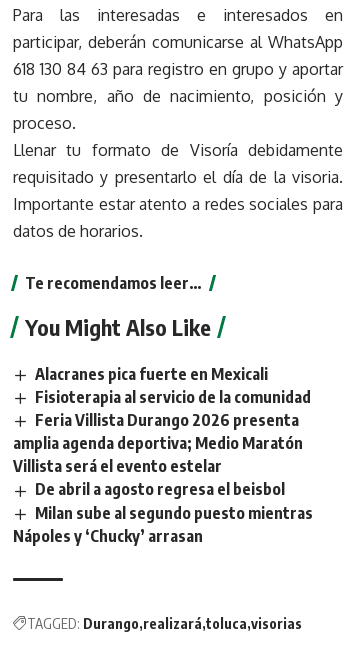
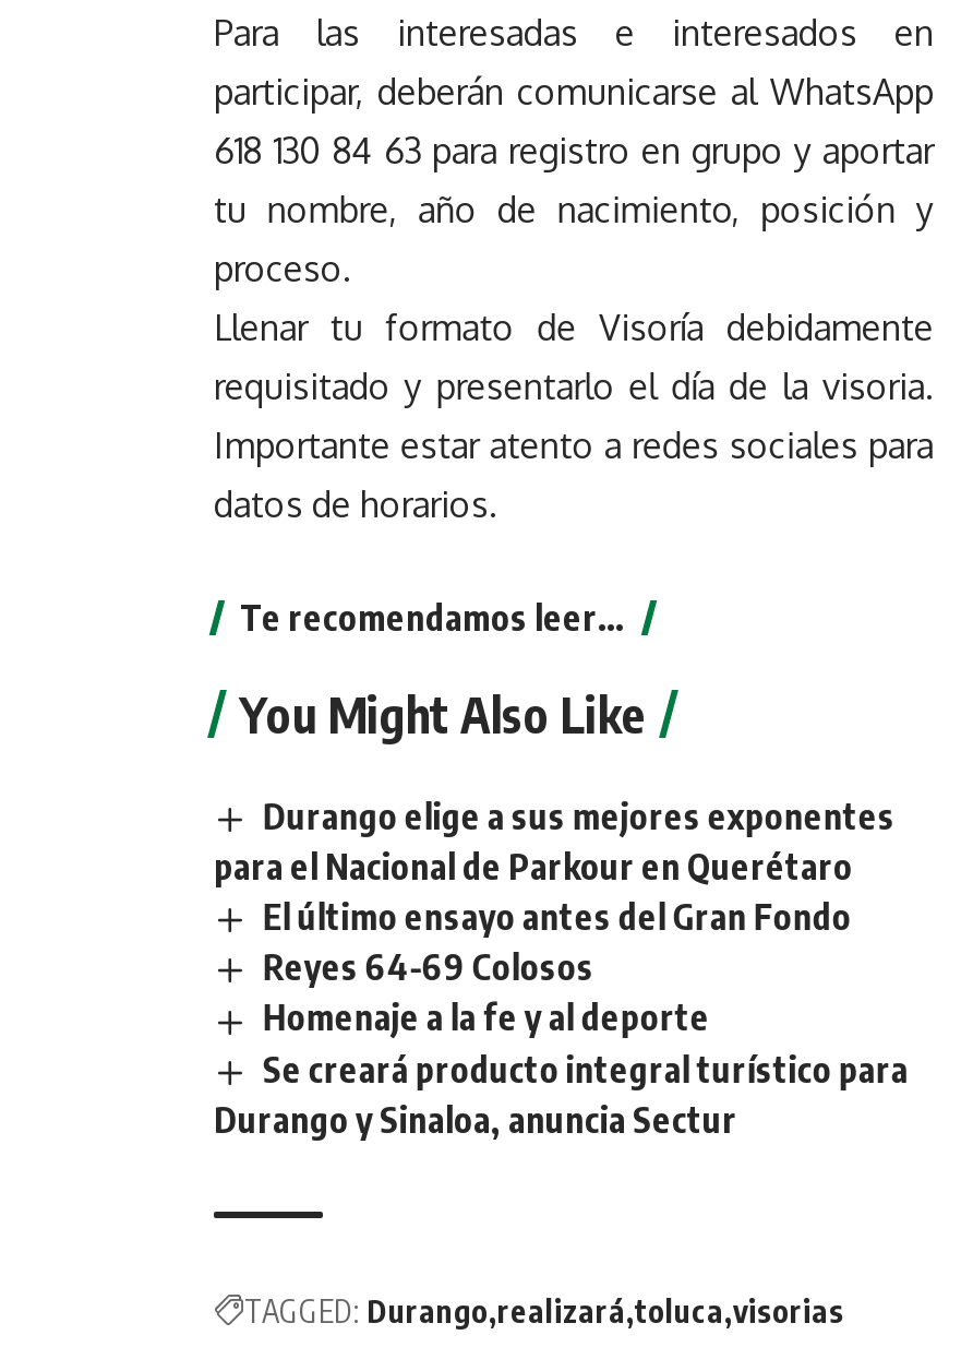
- Alacranes pica fuerte en Mexicali
- Fisioterapia al servicio de la comunidad
- Feria Villista Durango 2026 presenta
- amplia agenda deportiva; Medio Maratón
- Villista será el evento estelar
- De abril a agosto regresa el beisbol
- Milan sube al segundo puesto mientras
- Nápoles y ‘Chucky’ arrasan
+ Durango elige a sus mejores exponentes
+ para el Nacional de Parkour en Querétaro
+ El último ensayo antes del Gran Fondo
+ Reyes 64-69 Colosos
+ Homenaje a la fe y al deporte
+ Se creará producto integral turístico para
+ Durango y Sinaloa, anuncia Sectur
